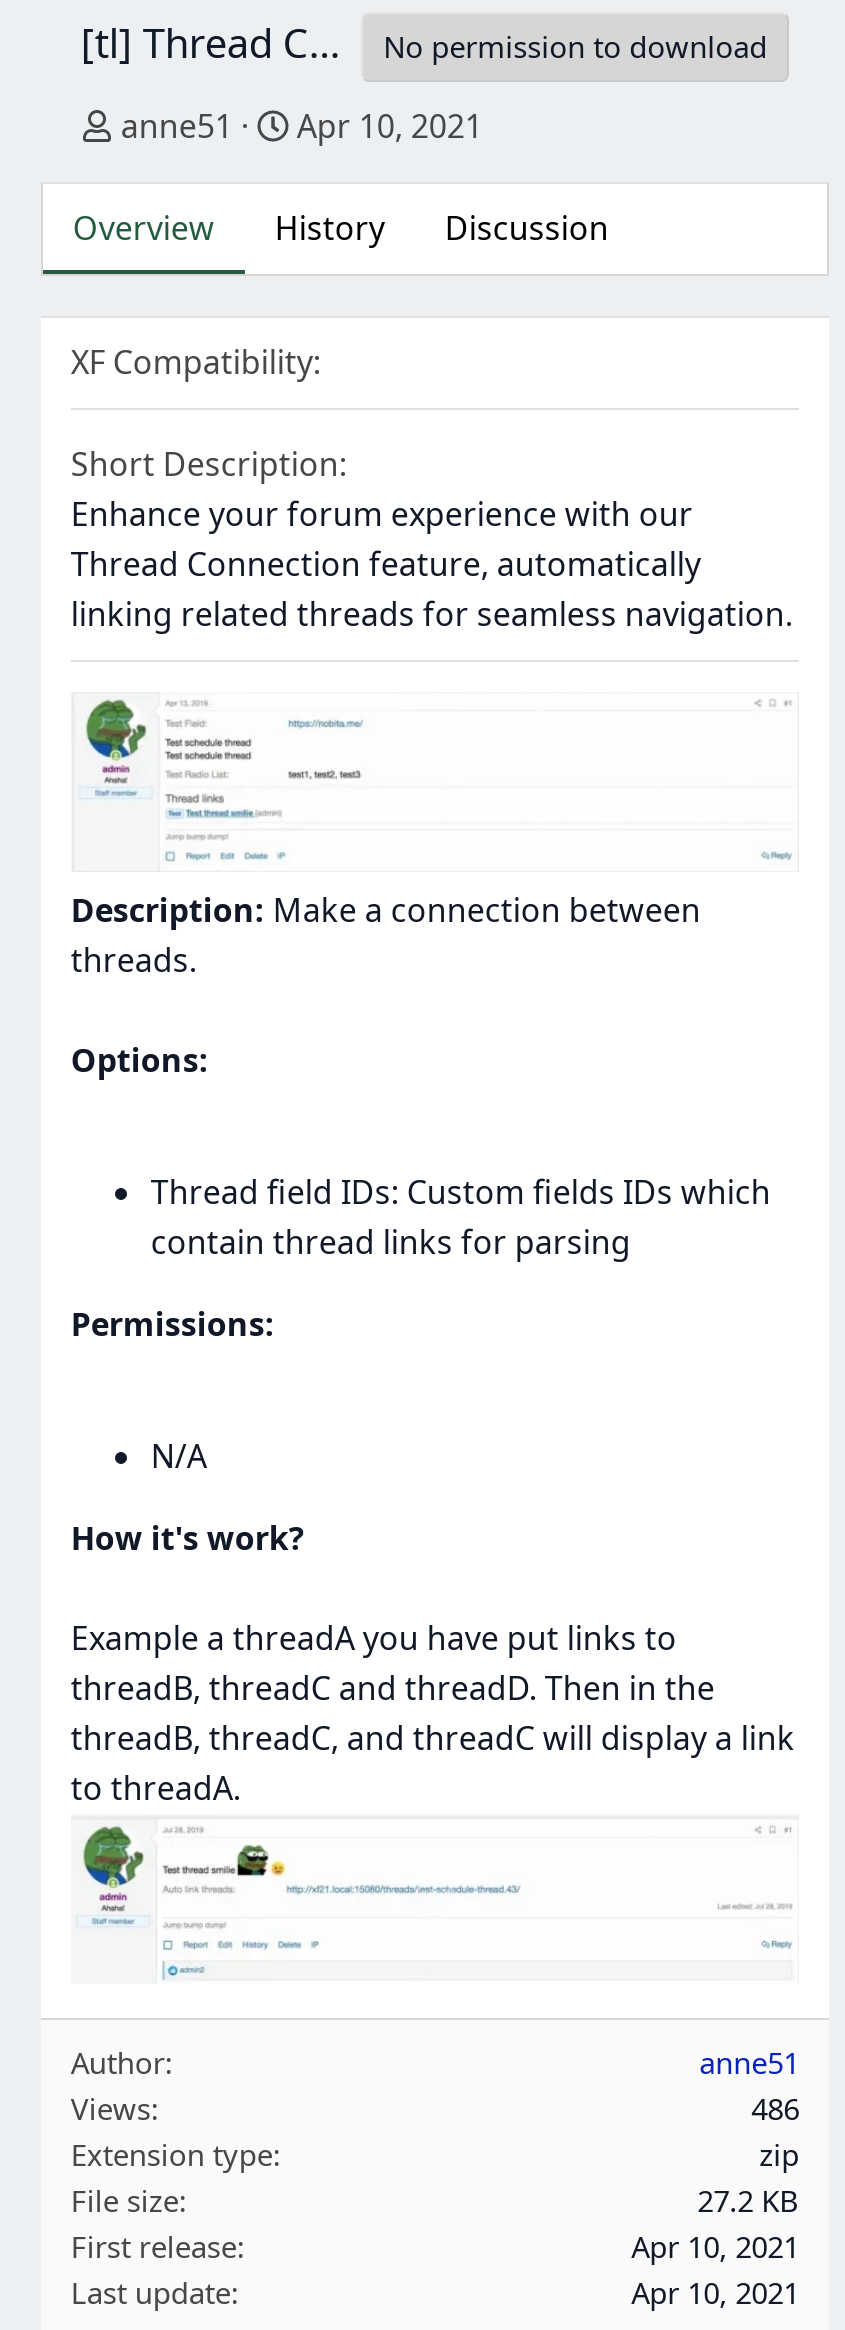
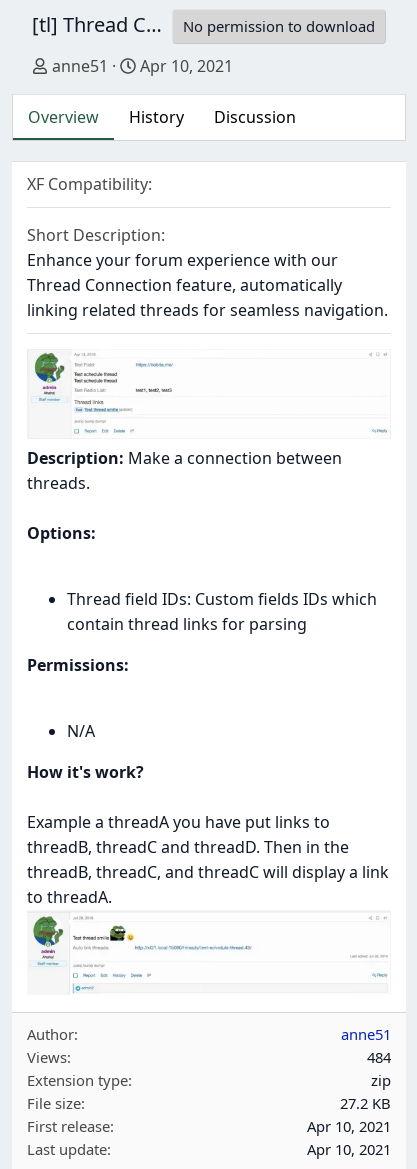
- 486
+ 484
